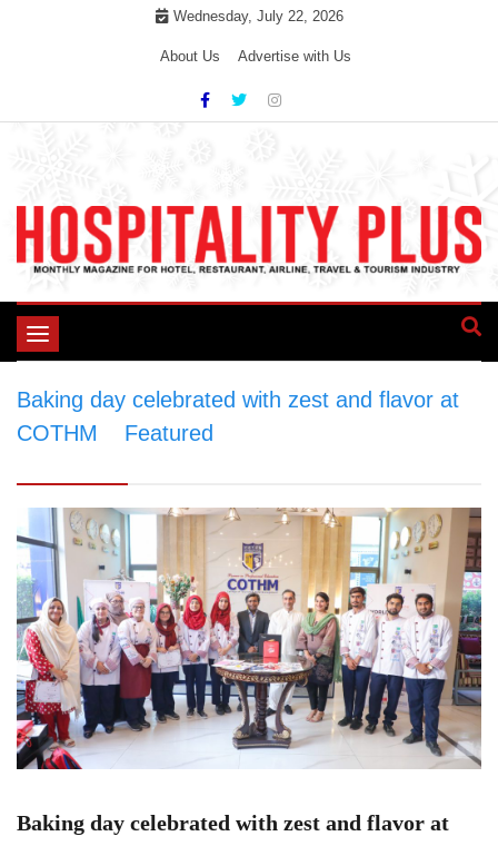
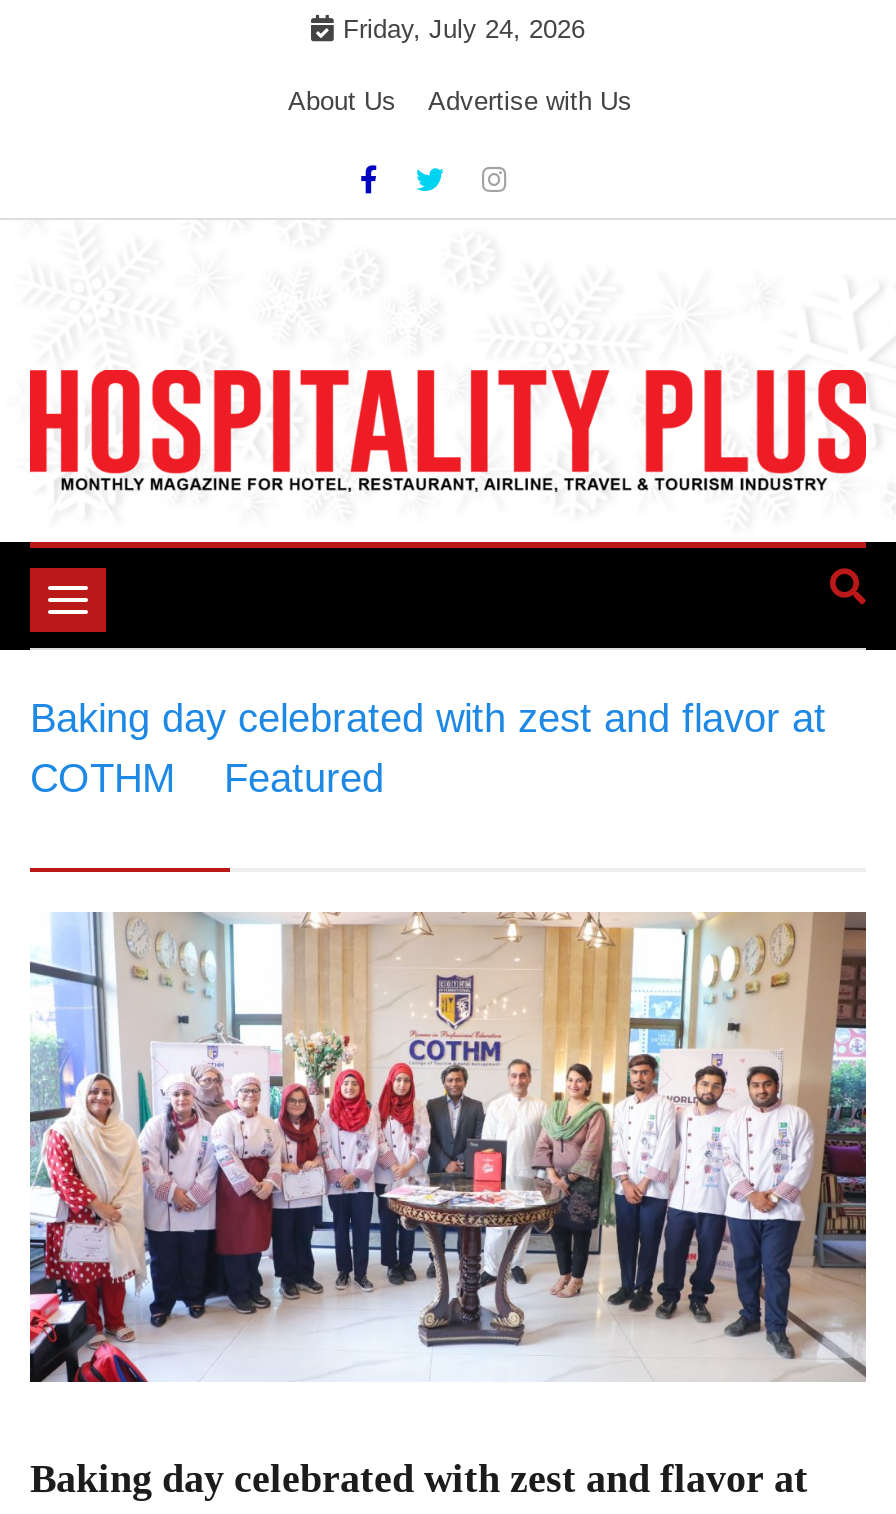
- Wednesday, July 22, 2026
+ Friday, July 24, 2026
